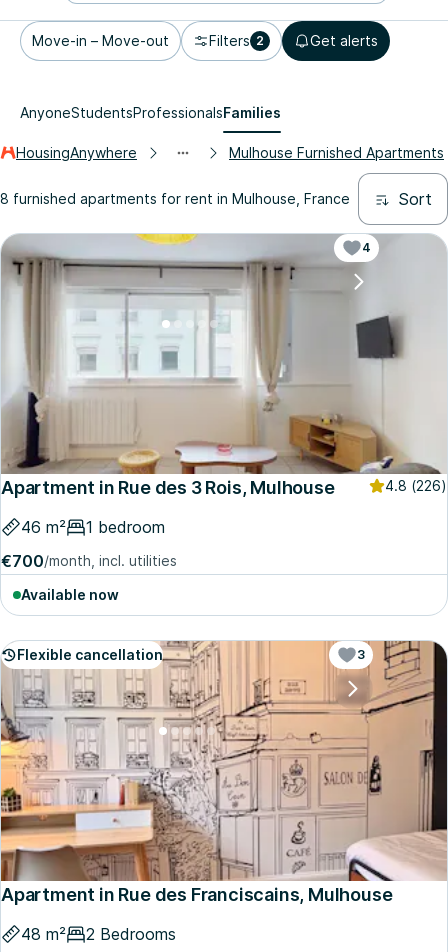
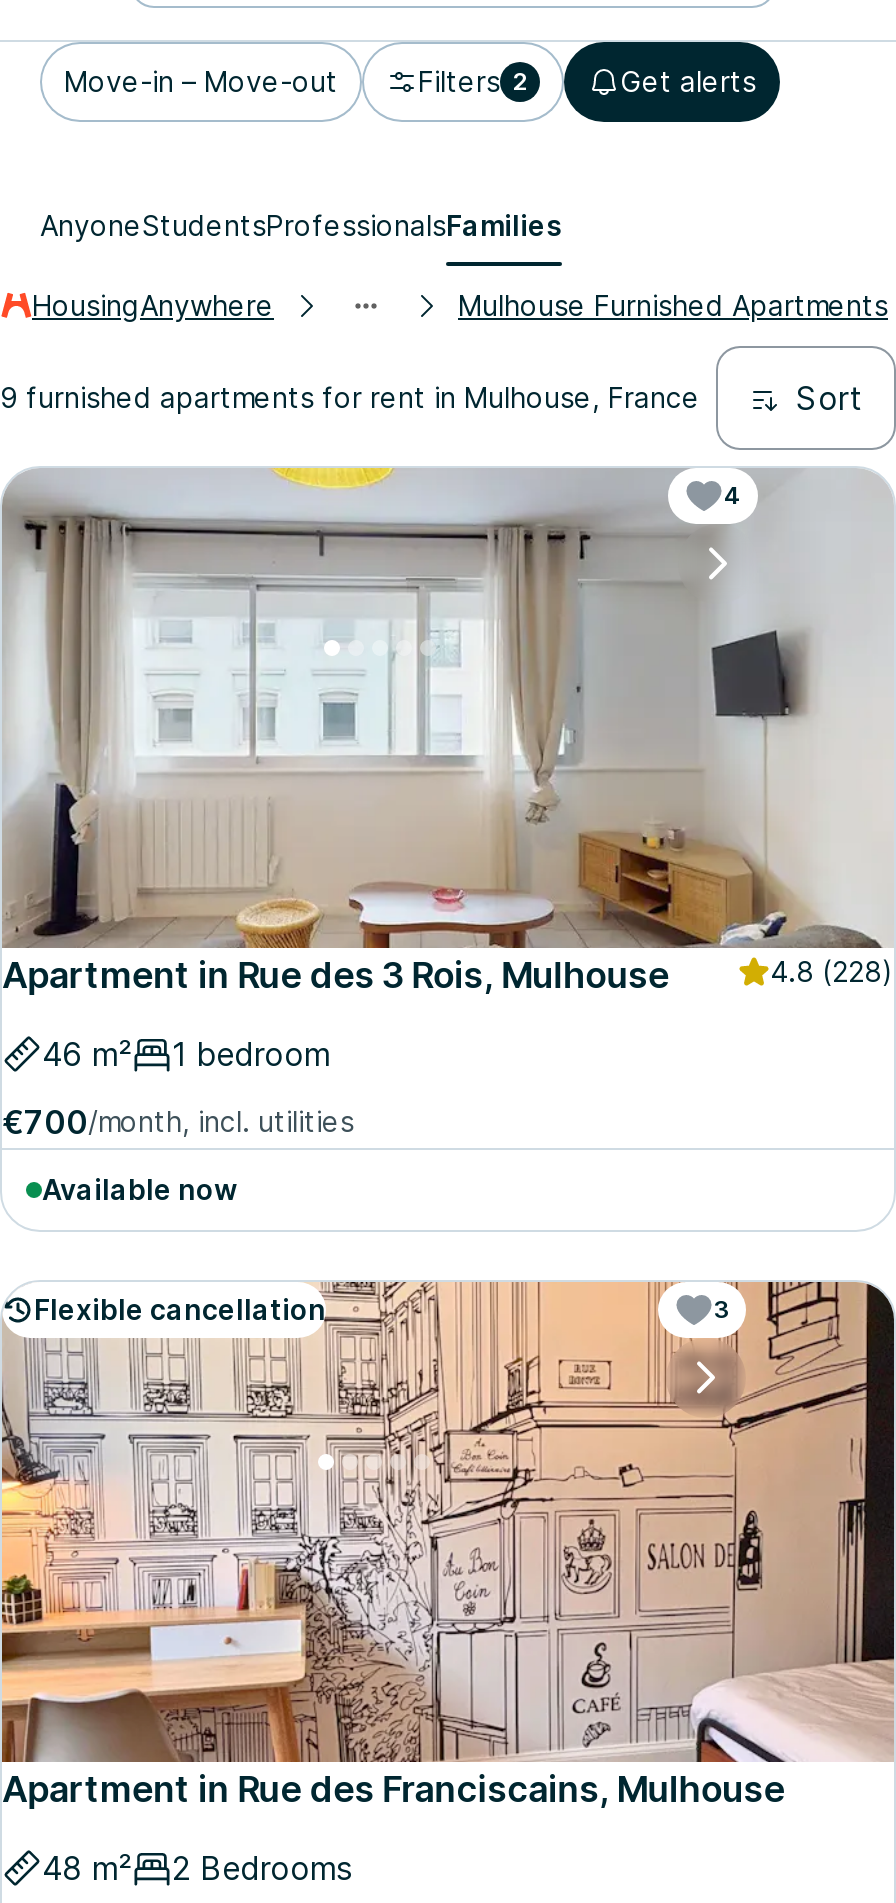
- 8 furnished apartments for rent in Mulhouse, France
+ 9 furnished apartments for rent in Mulhouse, France

- 4.8 (226)
+ 4.8 (228)
